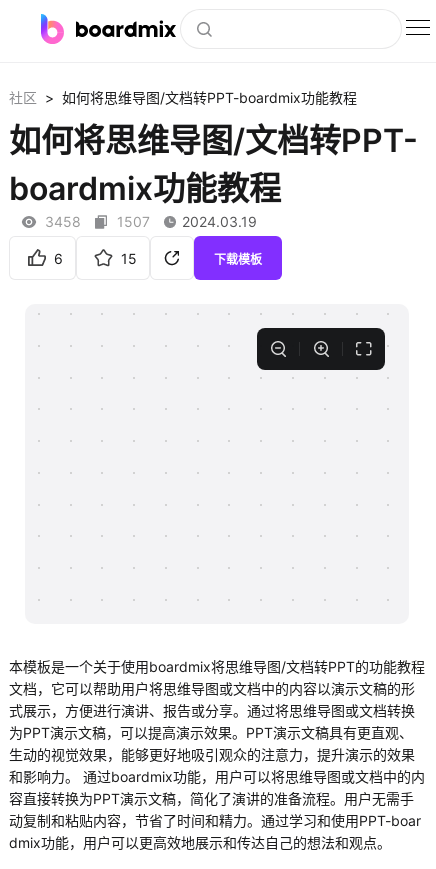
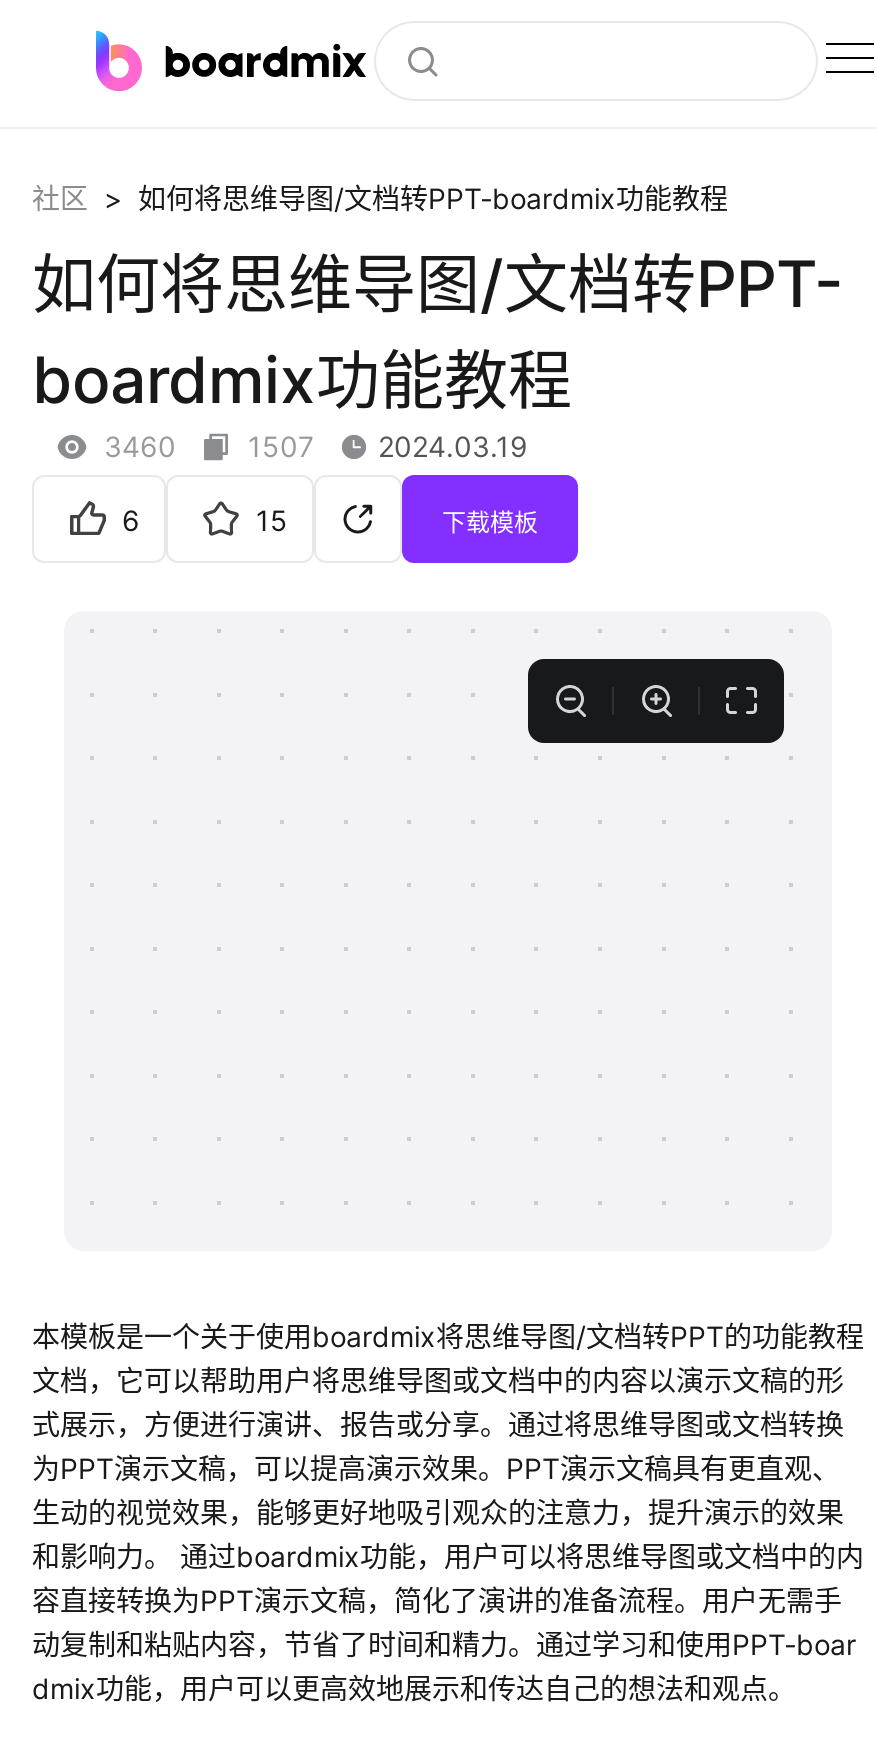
- 3458
+ 3460
